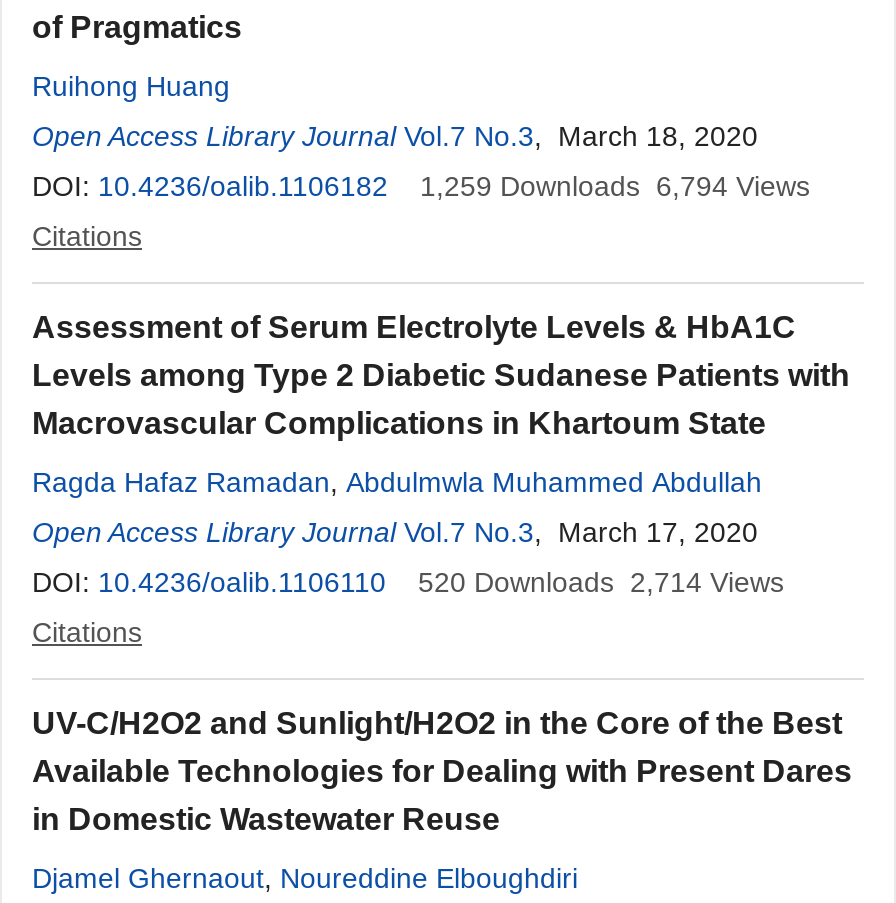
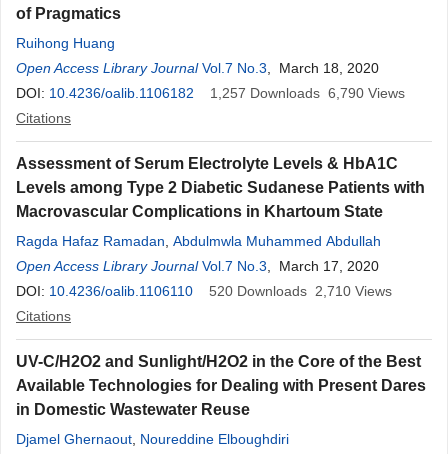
- 1,259 Downloads 6,794 Views
+ 1,257 Downloads 6,790 Views

- 520 Downloads 2,714 Views
+ 520 Downloads 2,710 Views
